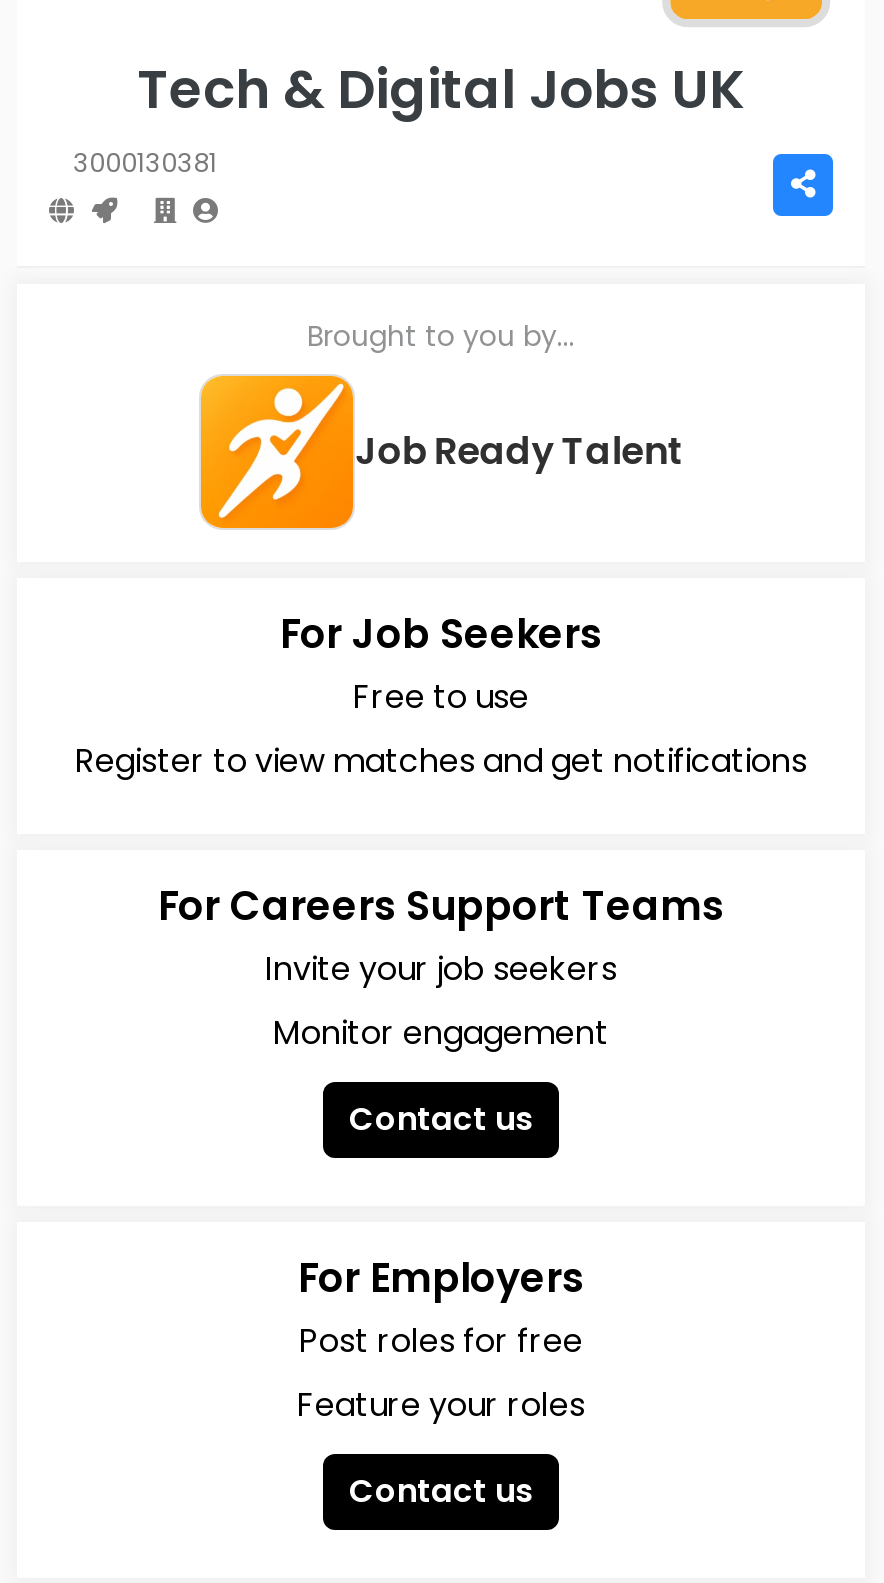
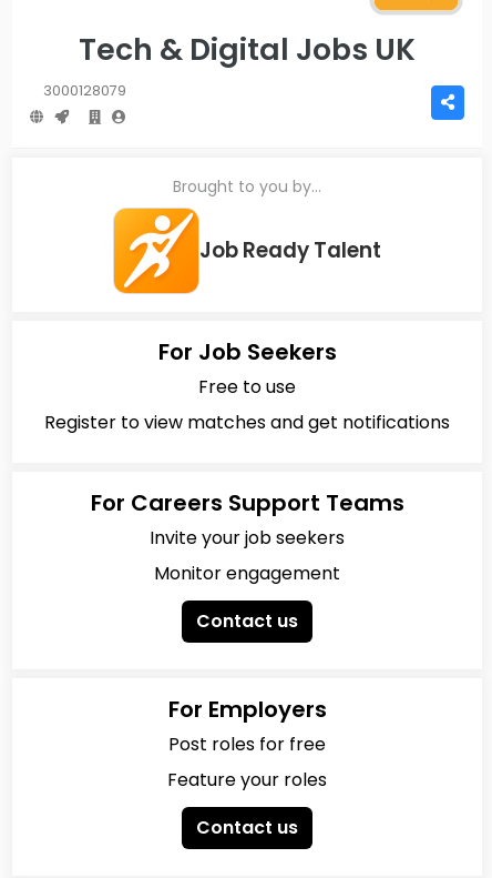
- 3000130381
+ 3000128079
